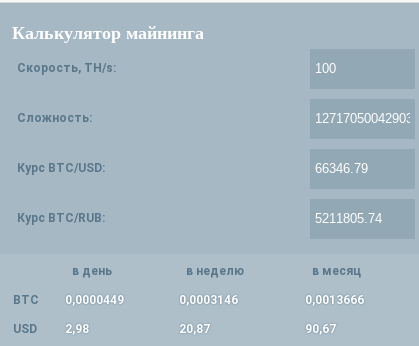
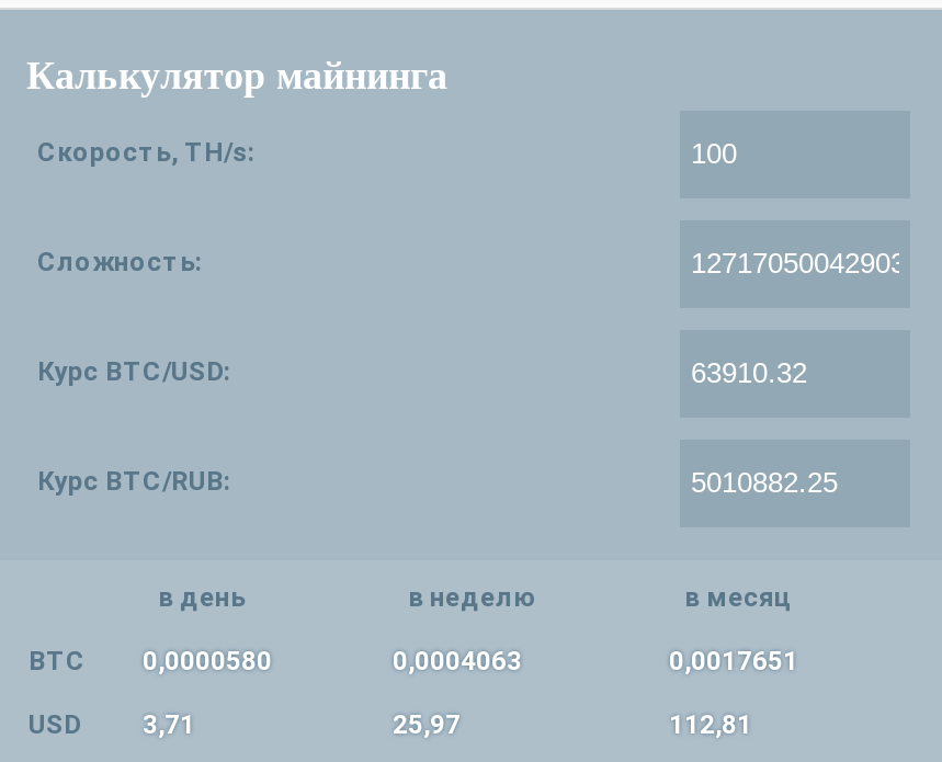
- BTC 0,0000449
+ BTC 0,0000580

- 0,0003146
+ 0,0004063

- 0,0013666
+ 0,0017651

- USD 2,98
+ USD 3,71

- 20,87
+ 25,97

- 90,67
+ 112,81
